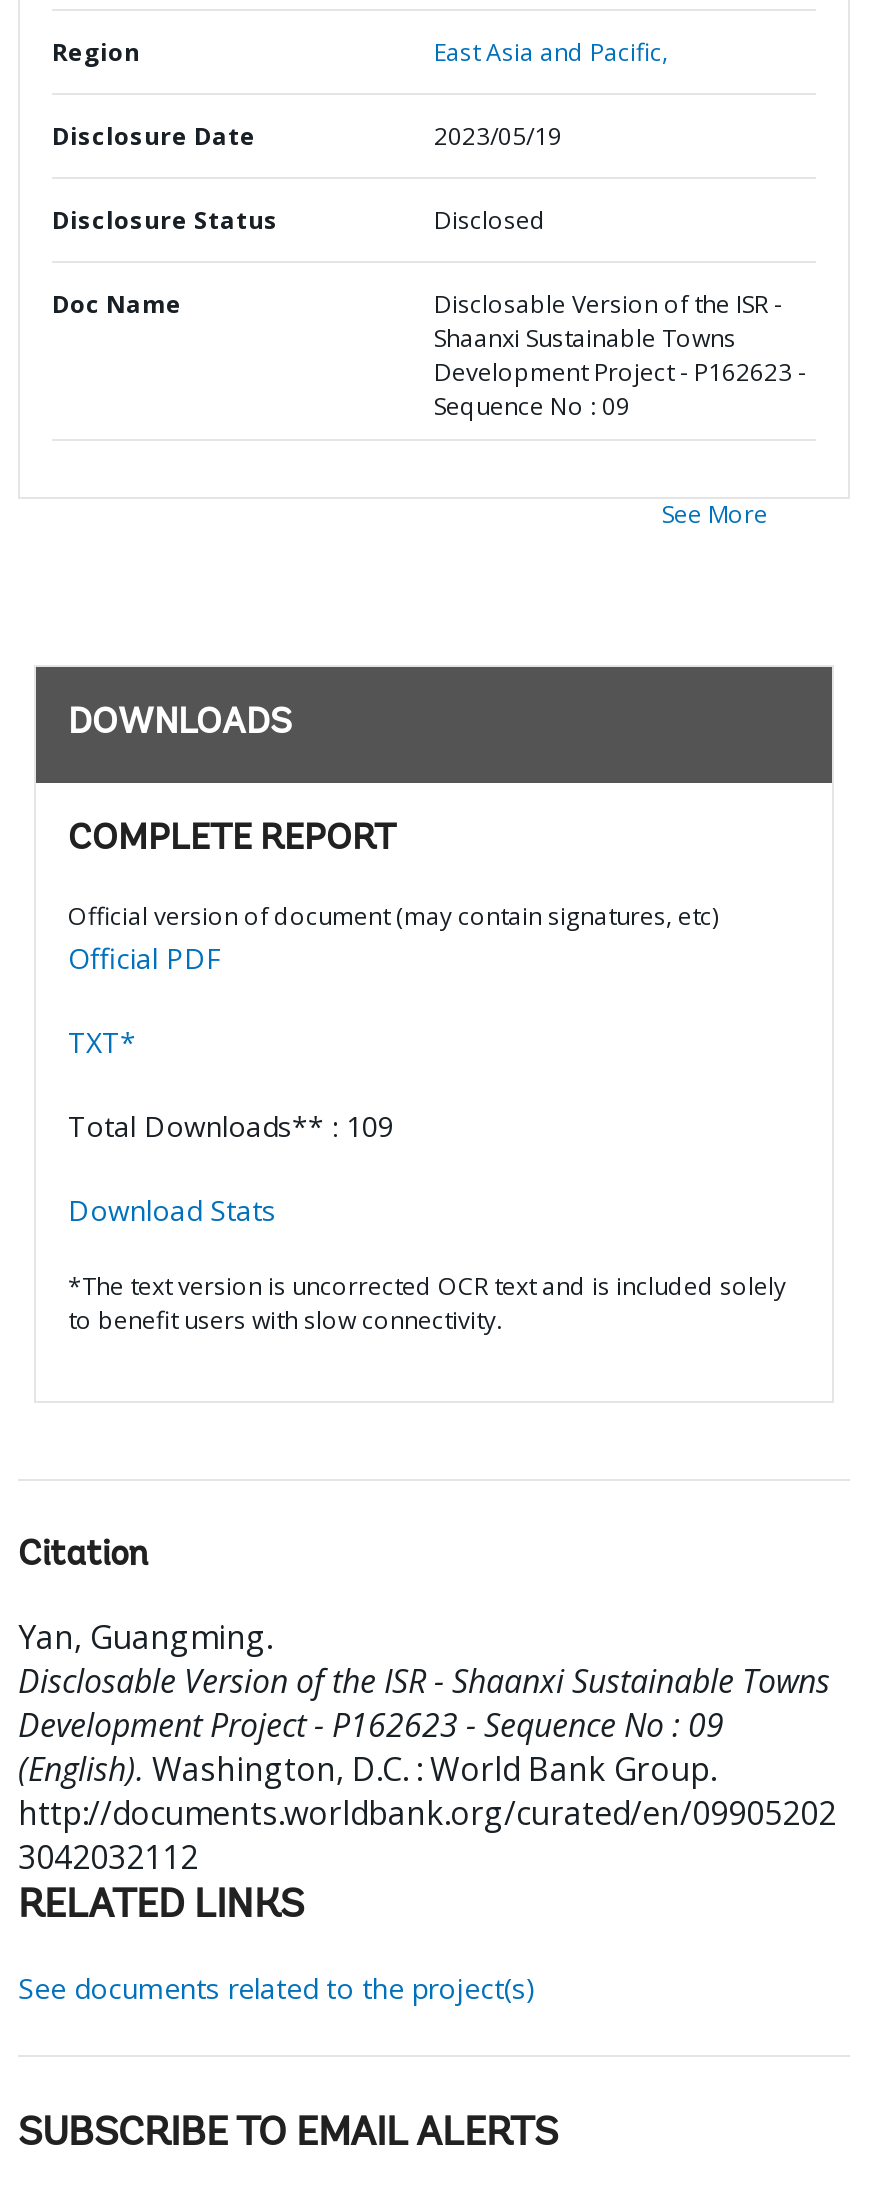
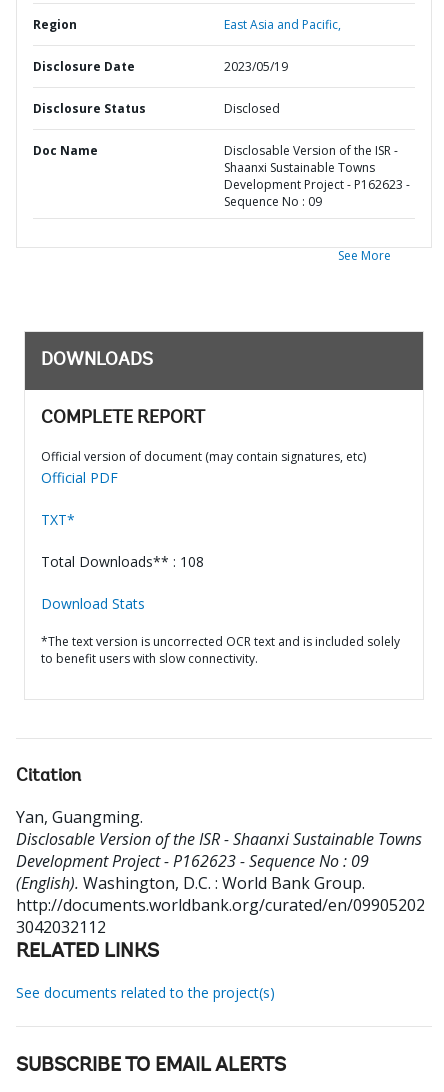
- Total Downloads** : 109
+ Total Downloads** : 108
